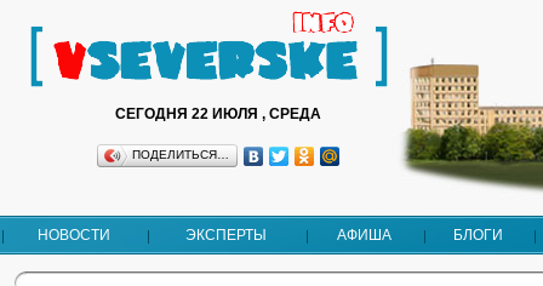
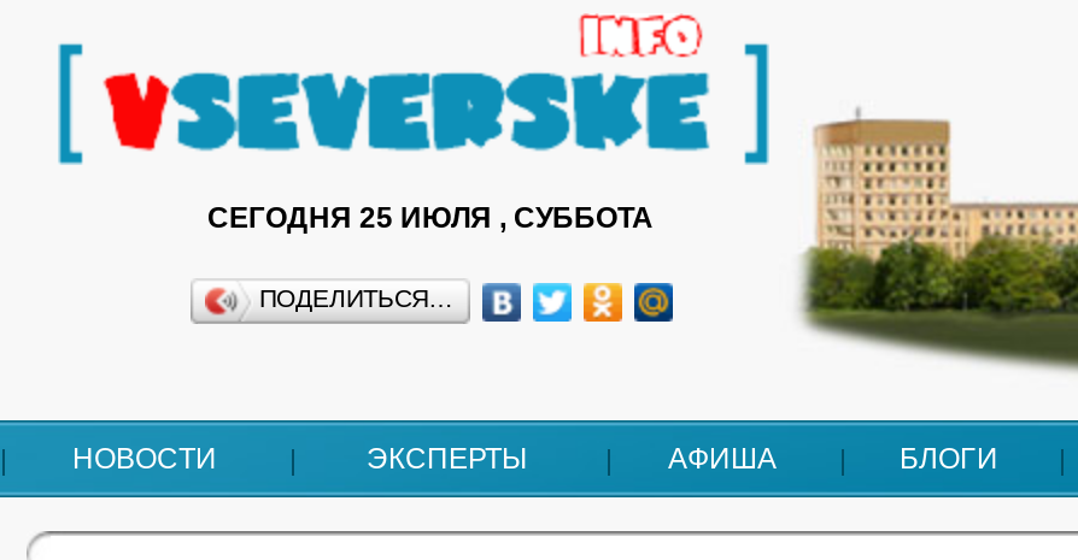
- СЕГОДНЯ 22 ИЮЛЯ , СРЕДА
+ СЕГОДНЯ 25 ИЮЛЯ , СУББОТА
